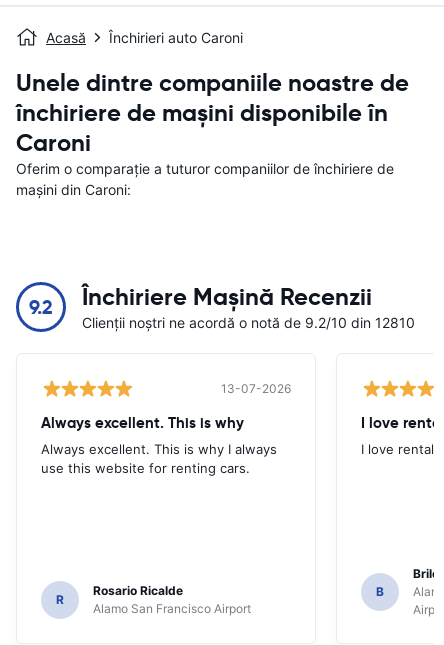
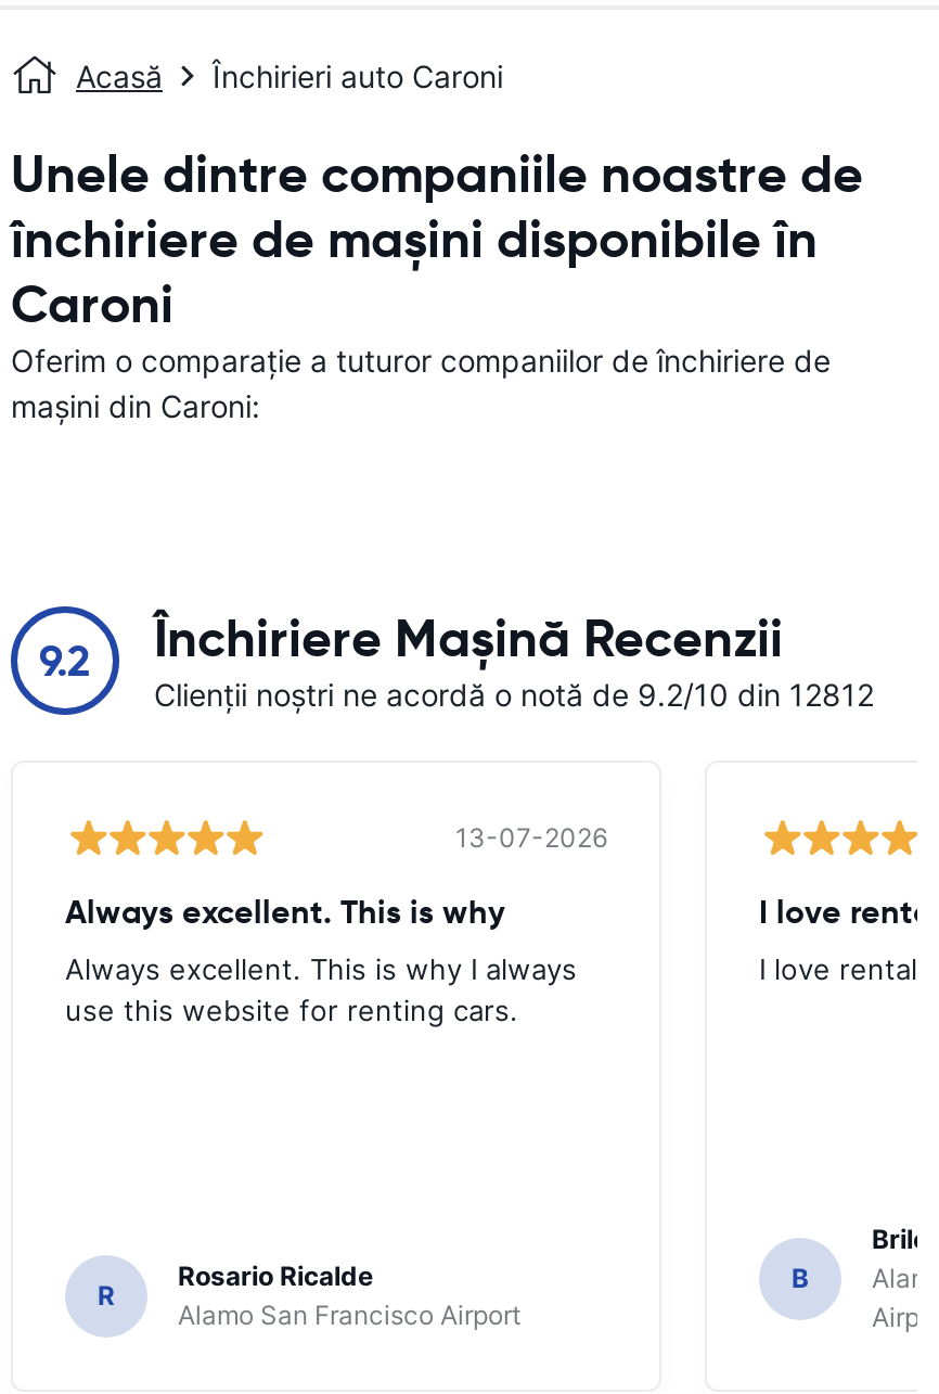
- Clienții noștri ne acordă o notă de 9.2/10 din 12810
+ Clienții noștri ne acordă o notă de 9.2/10 din 12812
